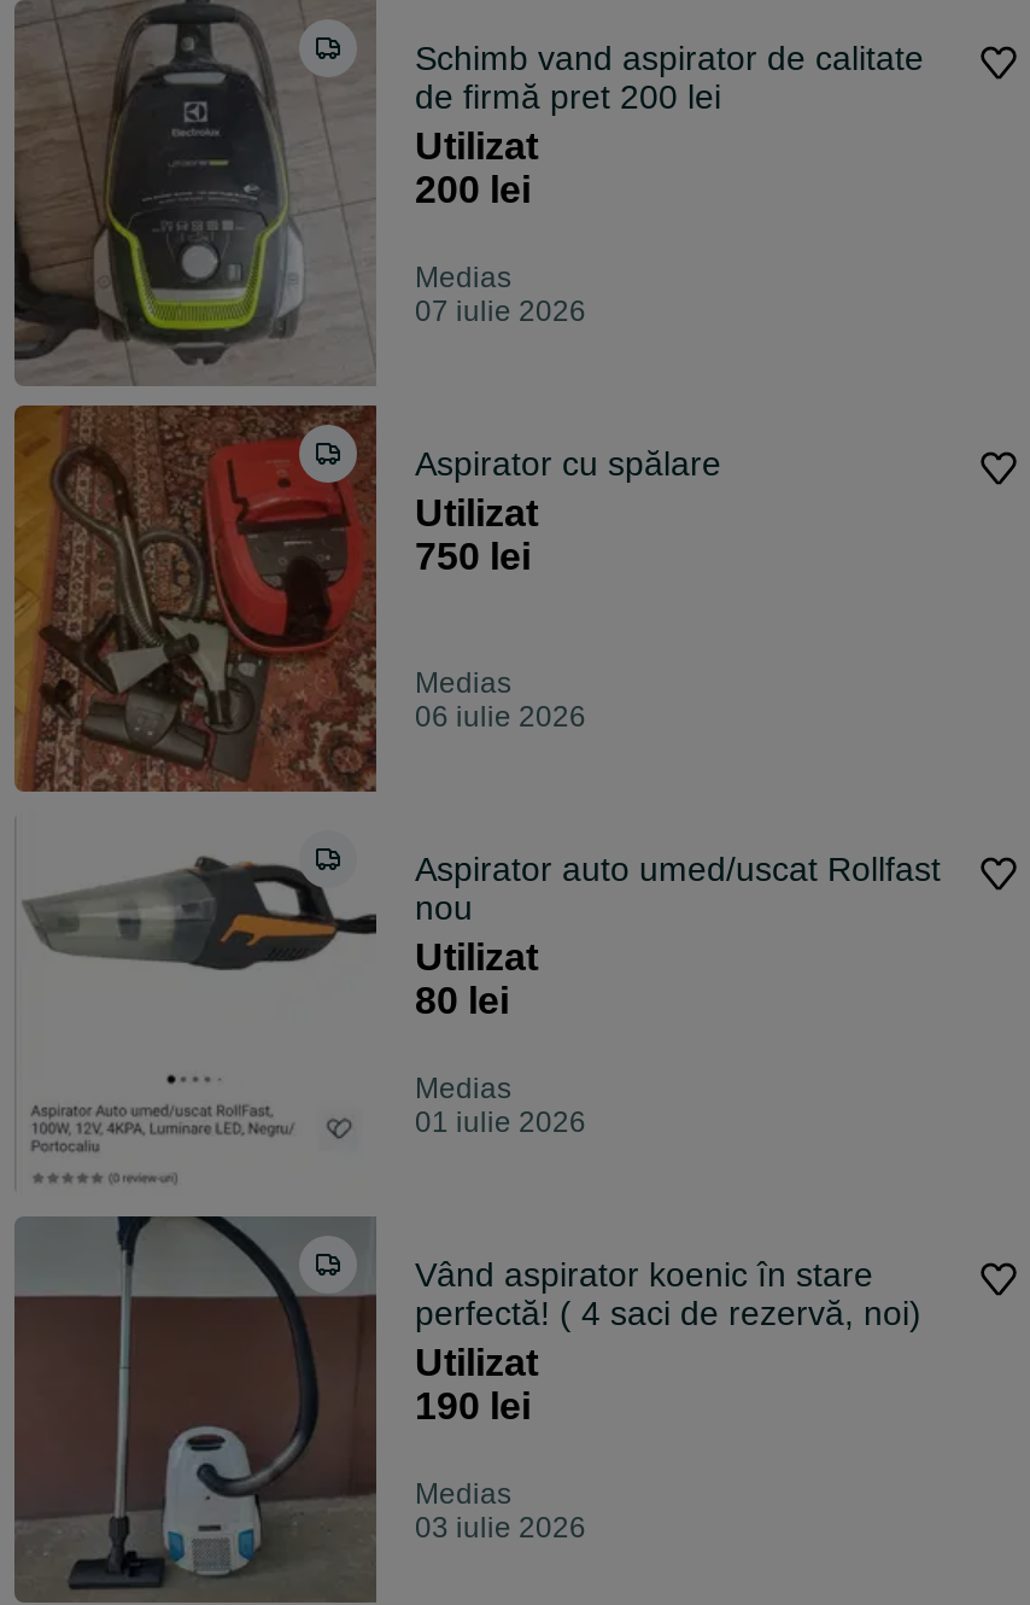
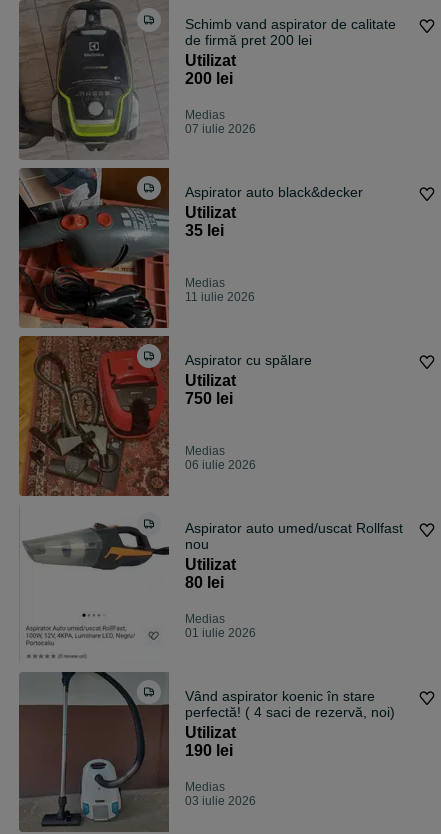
+ [image]
+ Aspirator auto black&decker
+ Utilizat
+ 35 lei
+ Medias
+ 11 iulie 2026
